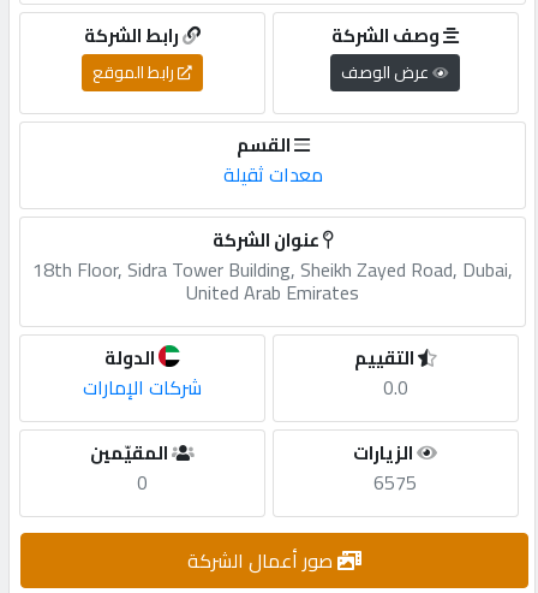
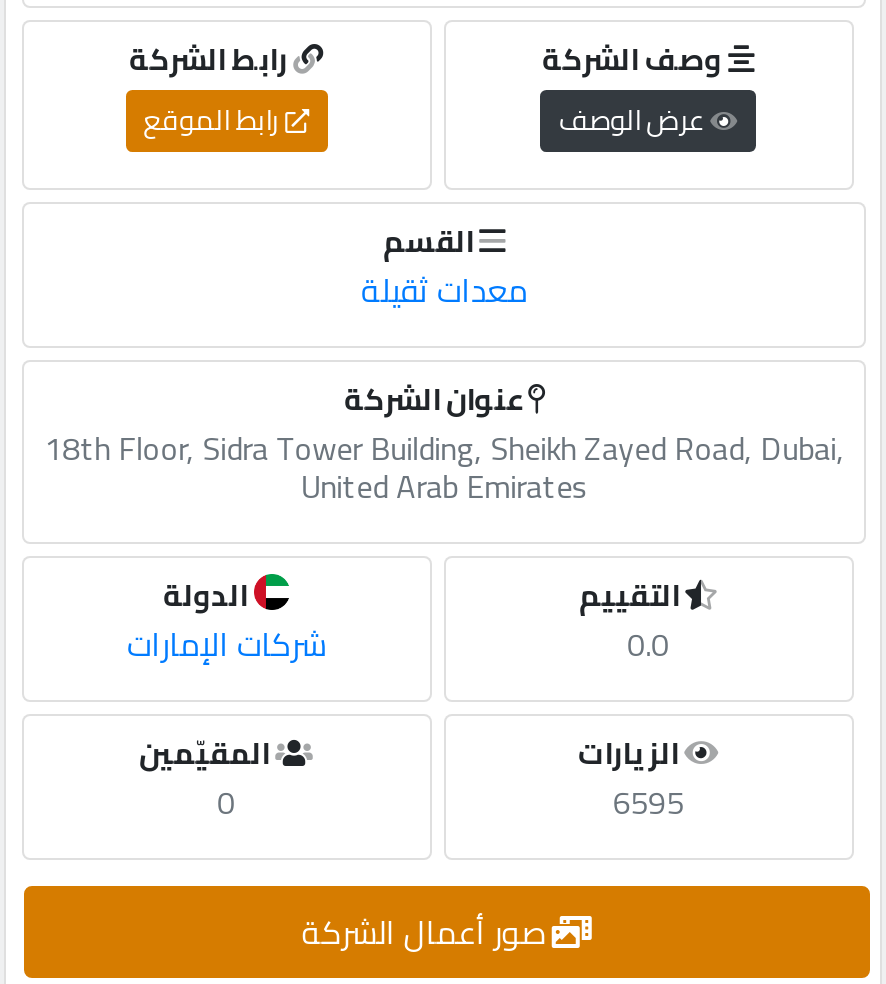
- 6575
+ 6595
